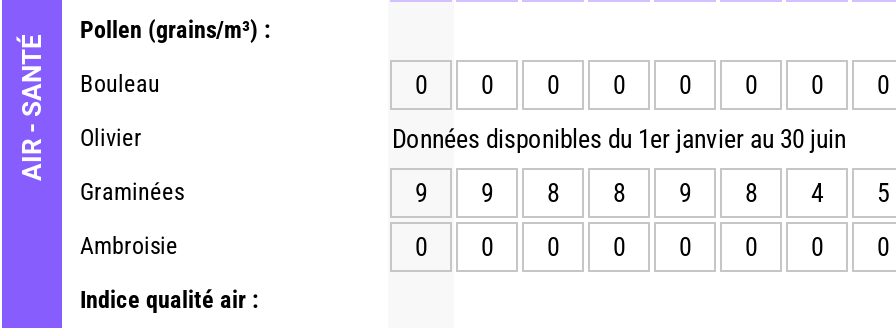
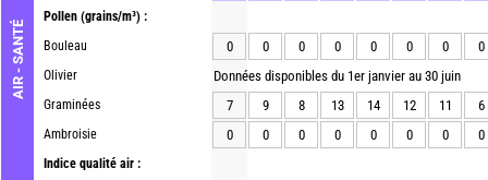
- 9
+ 7

- 8
+ 13

- 9
+ 14

- 8
+ 12

- 4
+ 11

- 5
+ 6
